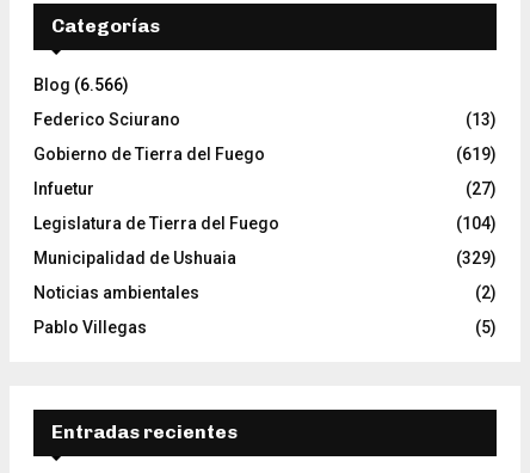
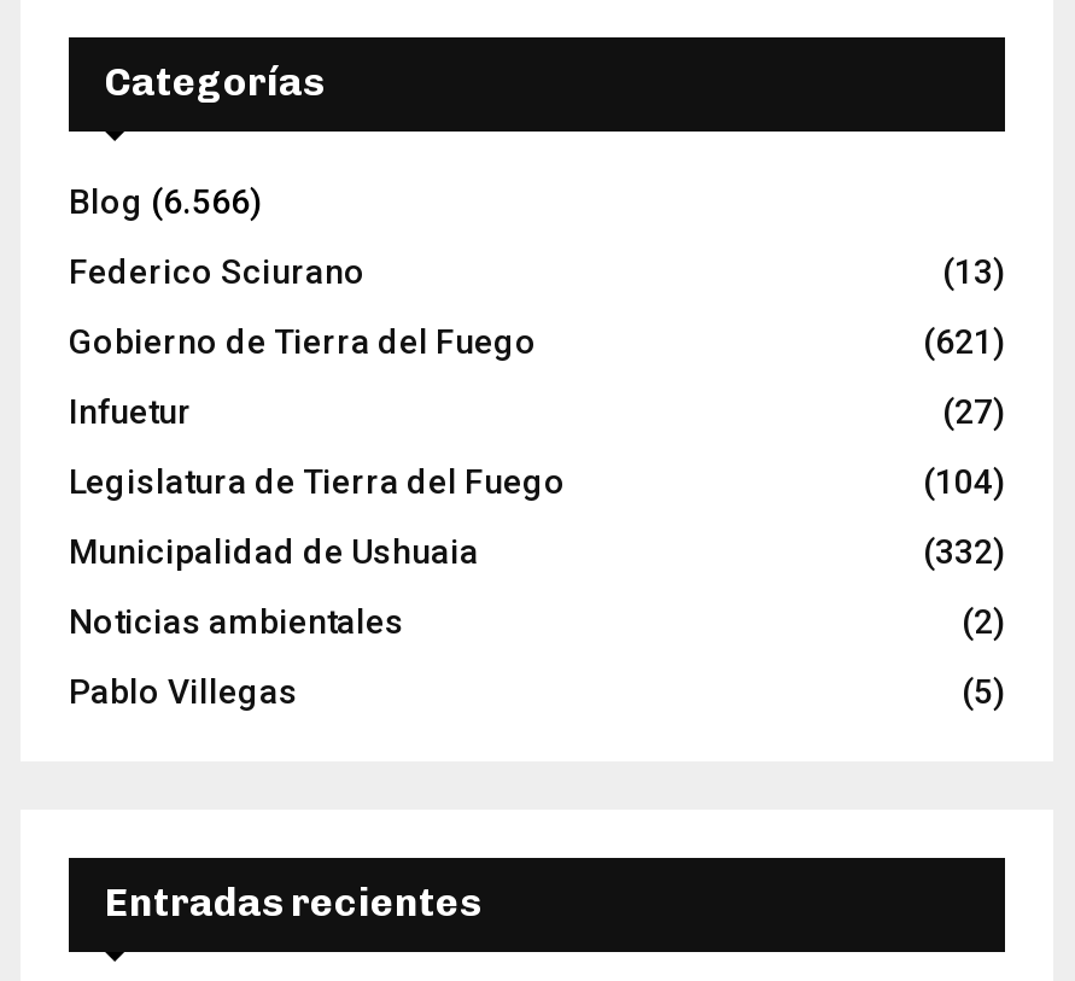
- (619)
+ (621)

- (329)
+ (332)
